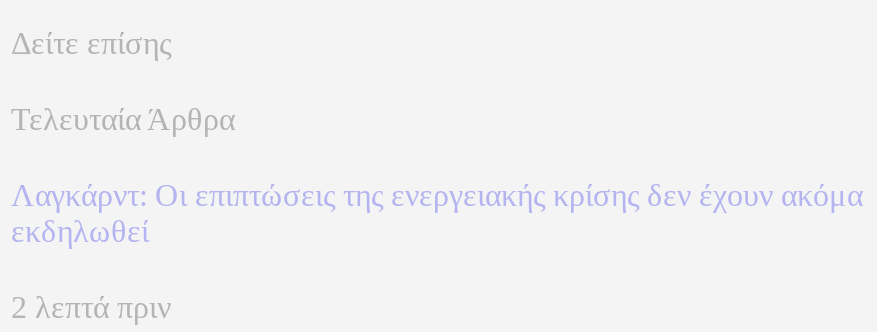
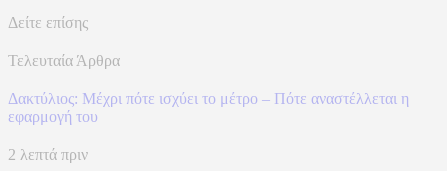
- Λαγκάρντ: Οι επιπτώσεις της ενεργειακής κρίσης δεν έχουν ακόμα
- εκδηλωθεί
+ Δακτύλιος: Μέχρι πότε ισχύει το μέτρο – Πότε αναστέλλεται η
+ εφαρμογή του
